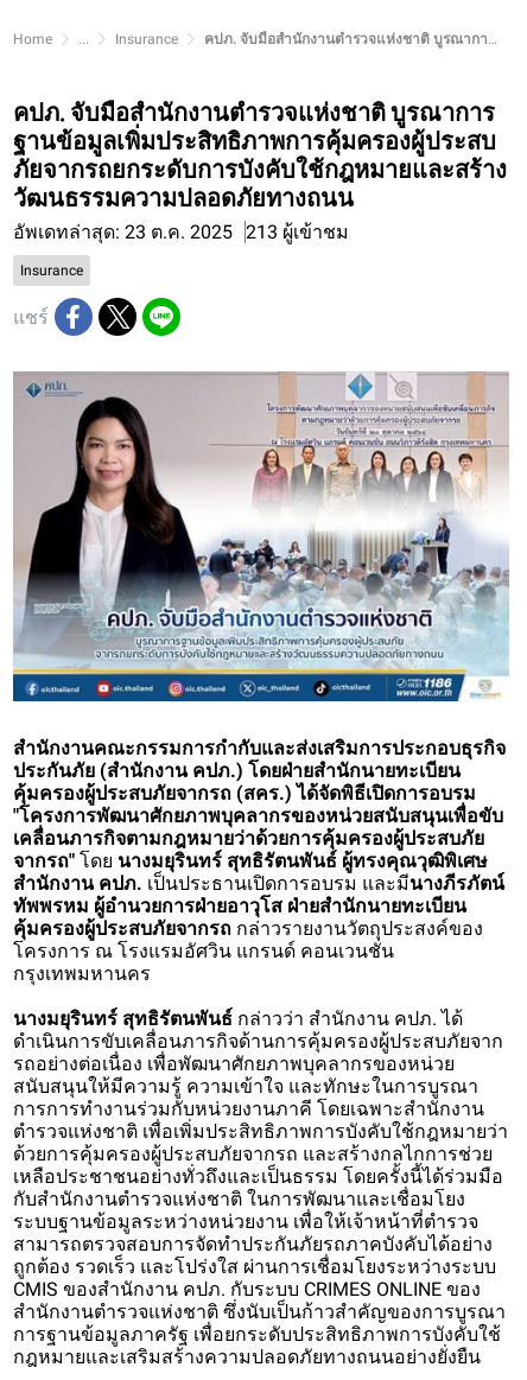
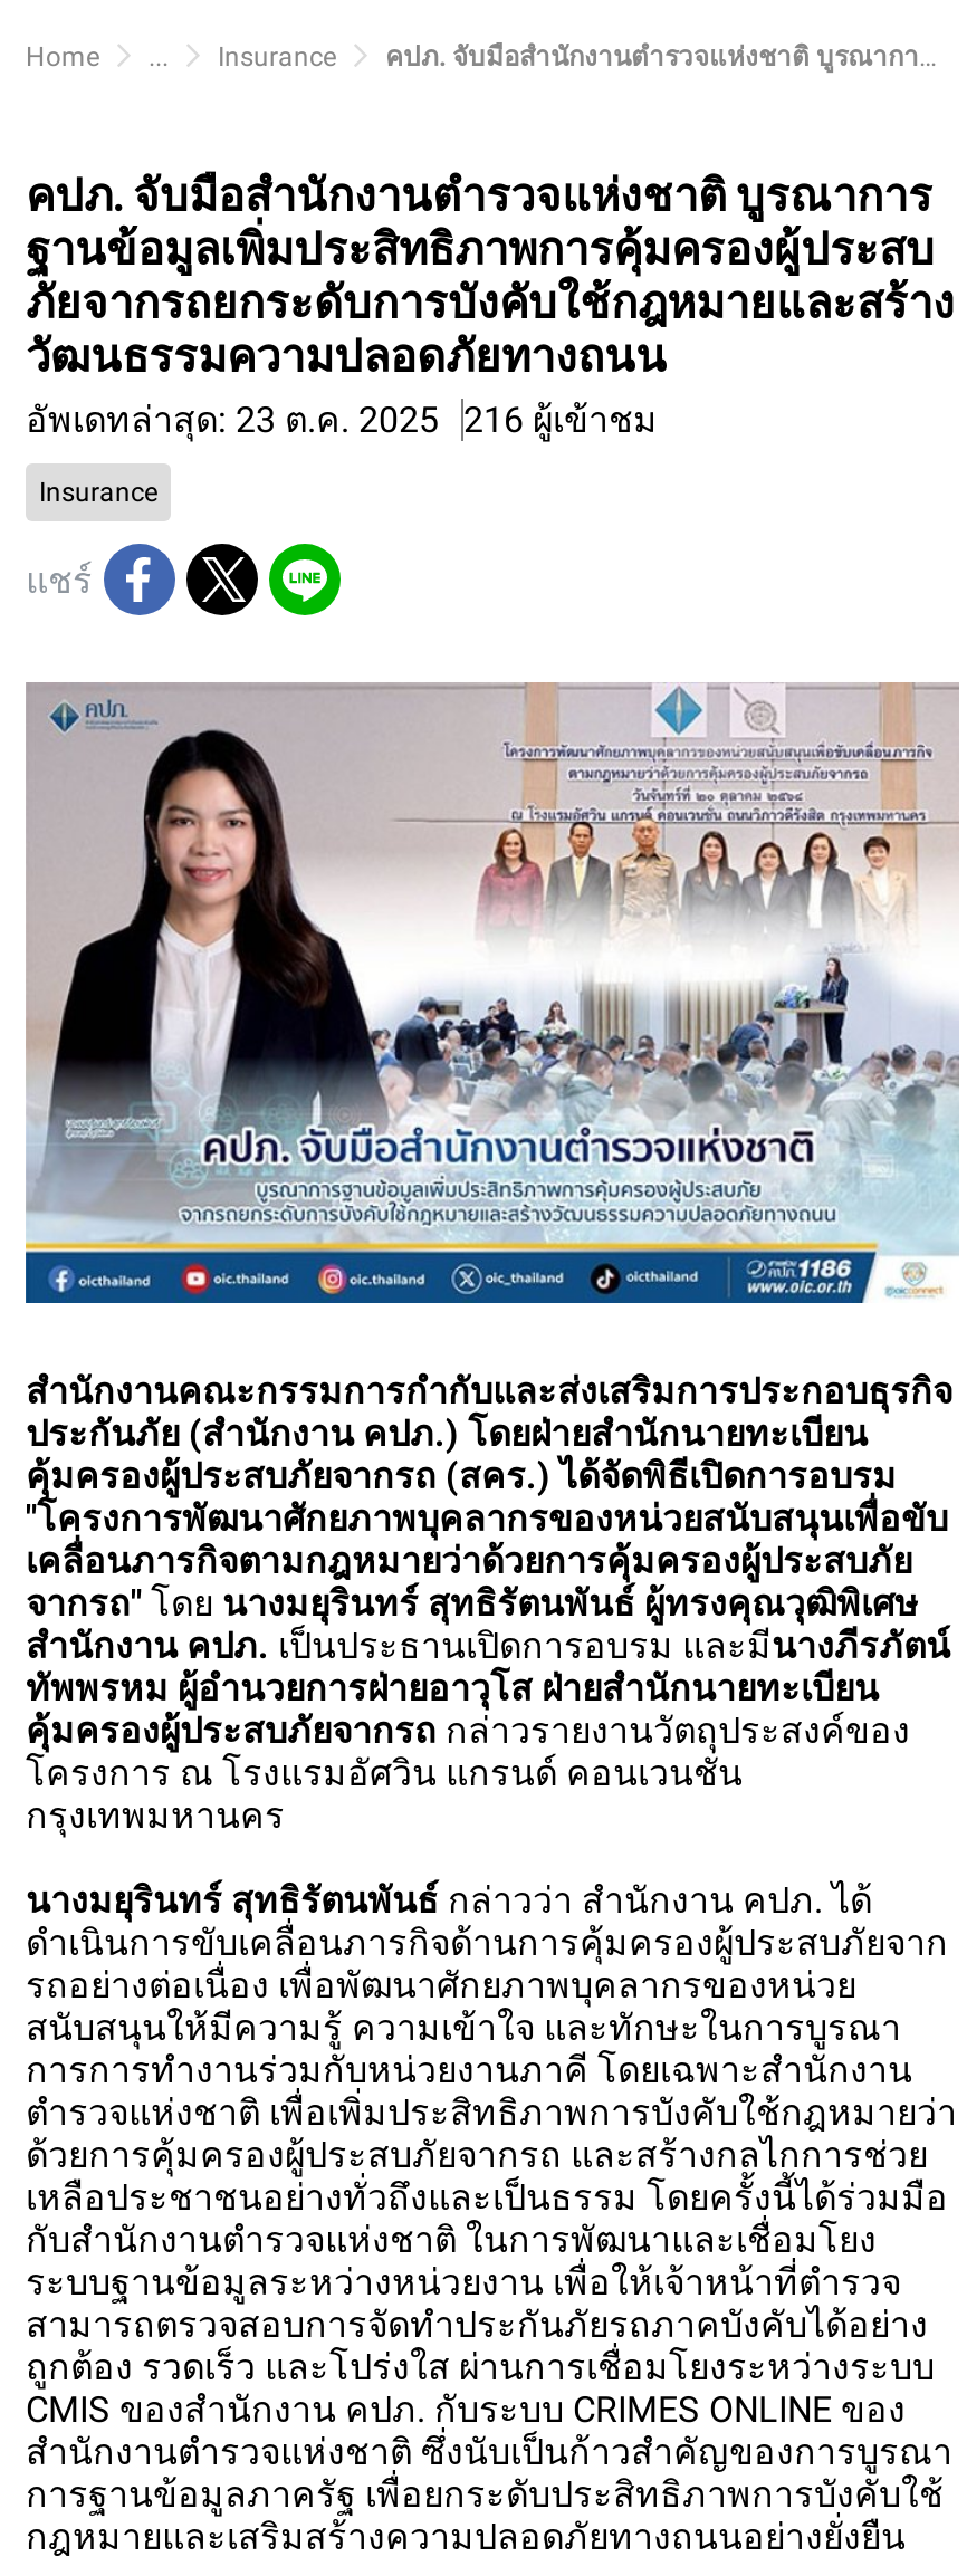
- อัพเดทล่าสุด: 23 ต.ค. 2025 213 ผู้เข้าชม
+ อัพเดทล่าสุด: 23 ต.ค. 2025 216 ผู้เข้าชม
